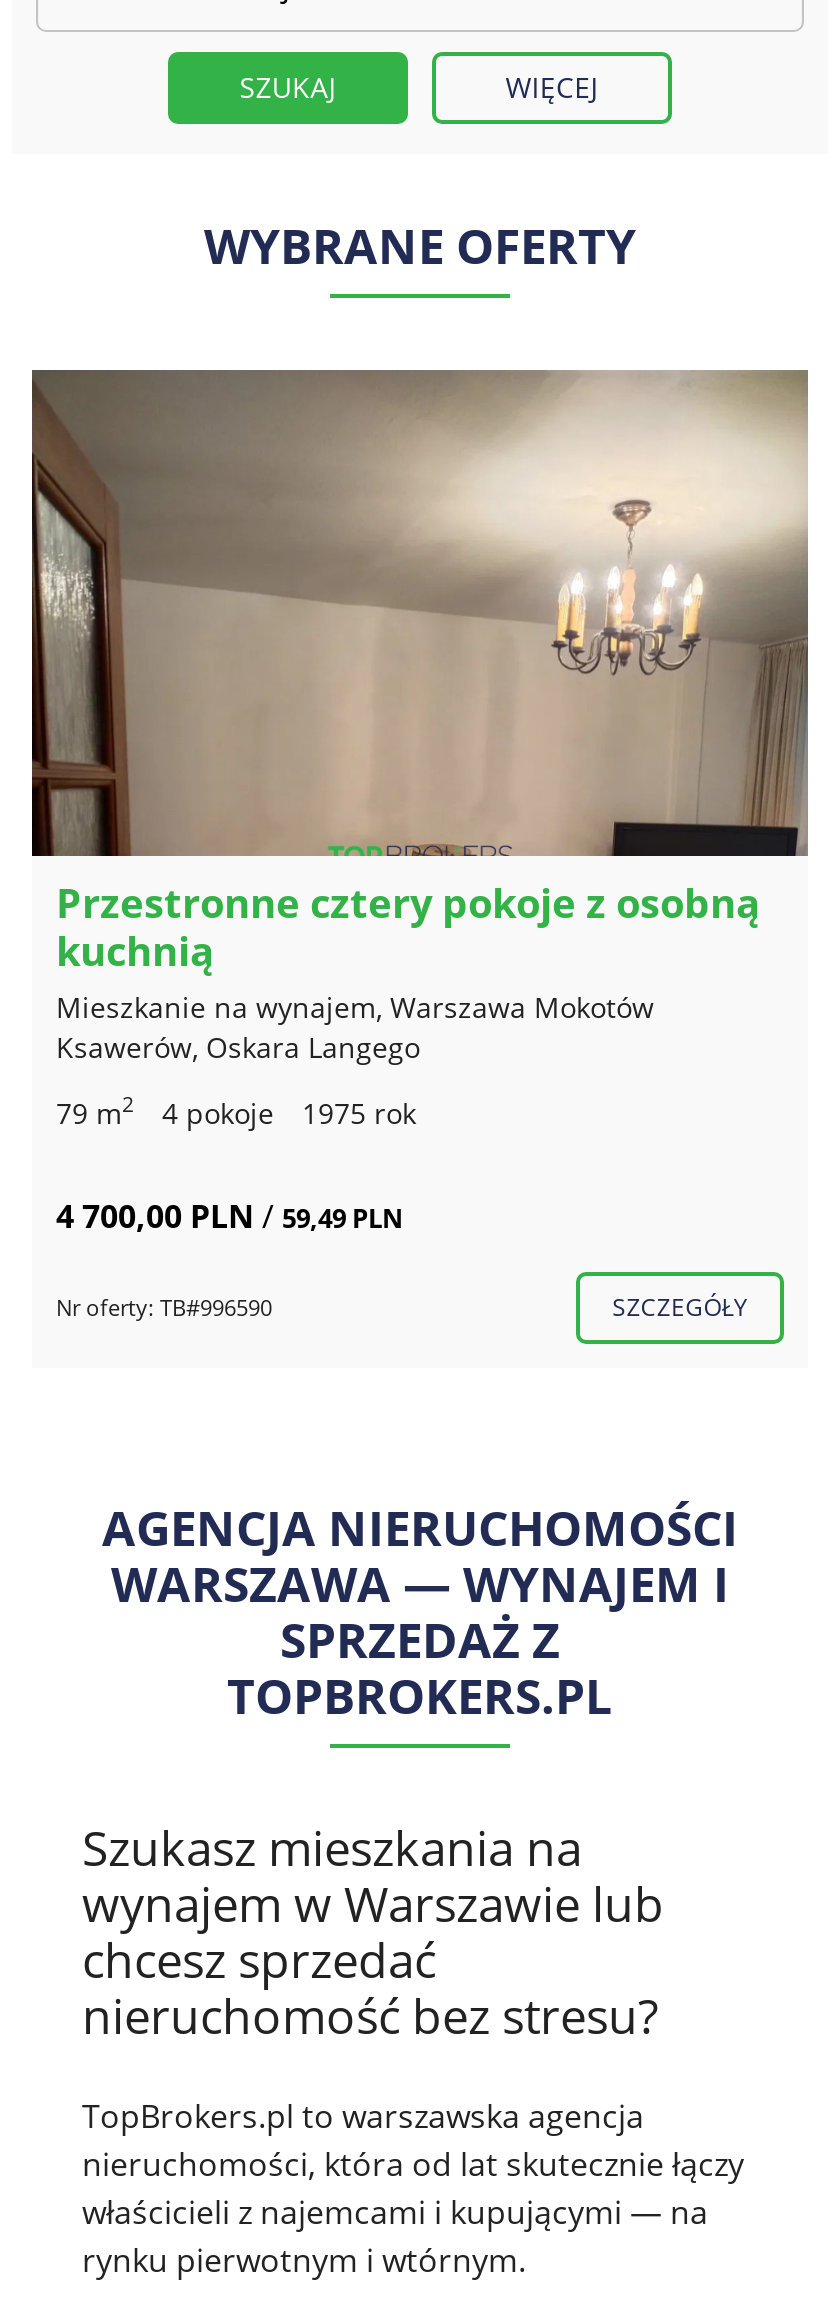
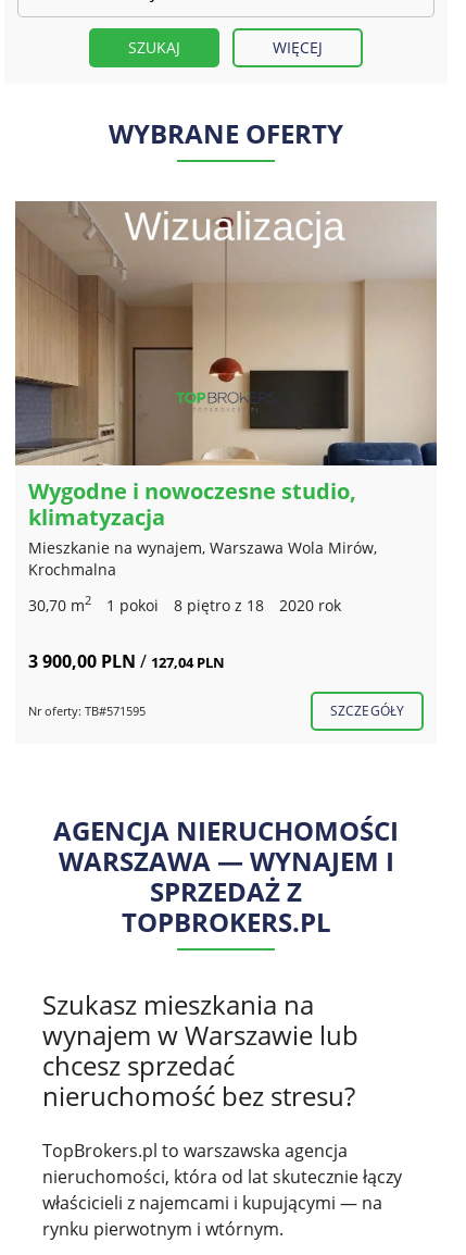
- [image]
- Przestronne cztery pokoje z osobną
- kuchnią
- Mieszkanie na wynajem, Warszawa Mokotów
- Ksawerów, Oskara Langego
+ [image]
+ Wygodne i nowoczesne studio,
+ klimatyzacja
+ Mieszkanie na wynajem, Warszawa Wola Mirów,
+ Krochmalna

- 79 m2
- 4 pokoje
- 1975 rok
+ 30,70 m2
+ 1 pokoi
+ 8 piętro z 18
+ 2020 rok

- 4 700,00 PLN / 59,49 PLN
+ 3 900,00 PLN / 127,04 PLN

- Nr oferty: TB#996590
+ Nr oferty: TB#571595
